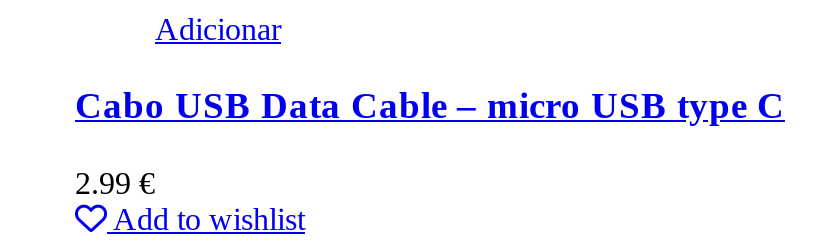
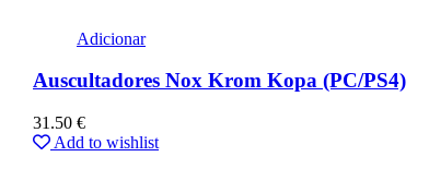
- Cabo USB Data Cable – micro USB type C
+ Auscultadores Nox Krom Kopa (PC/PS4)

- 2.99 €
+ 31.50 €
